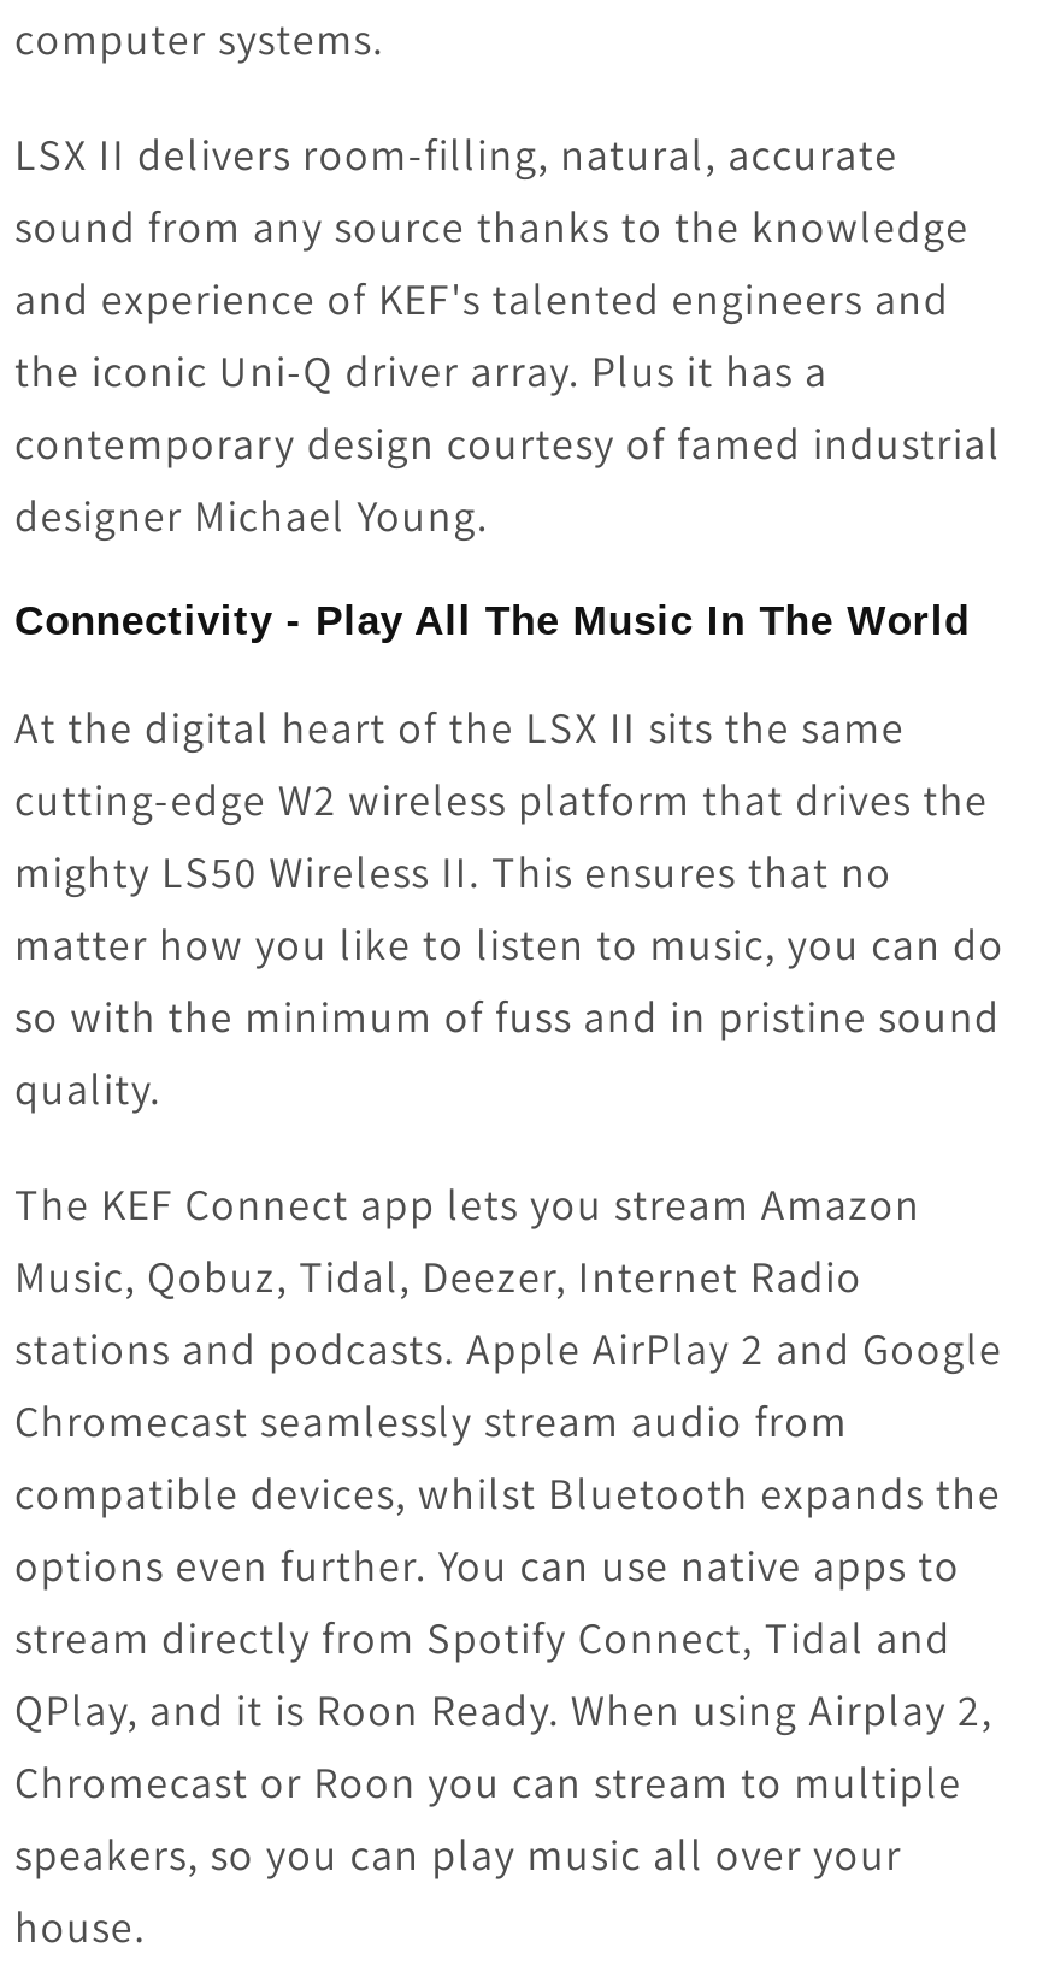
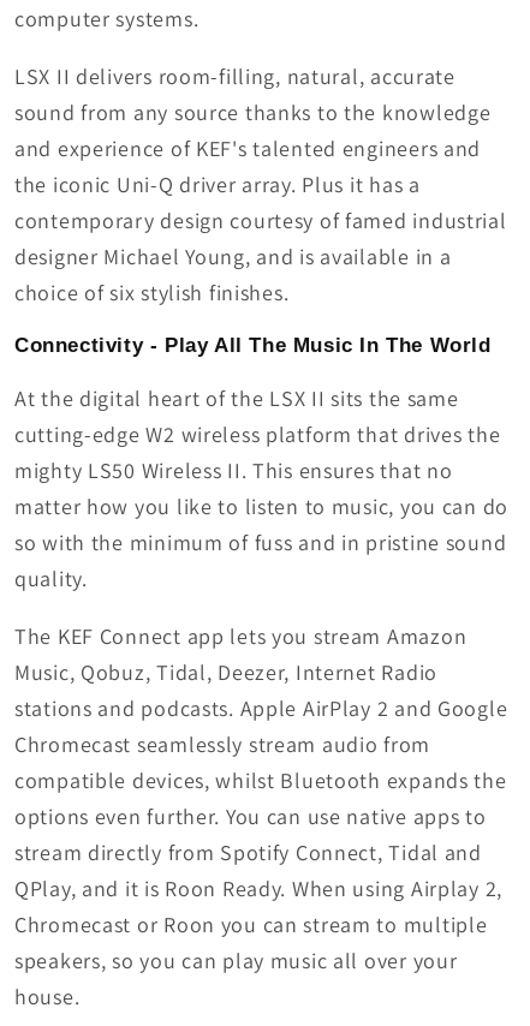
- designer Michael Young.
+ designer Michael Young, and is available in a
+ choice of six stylish finishes.
